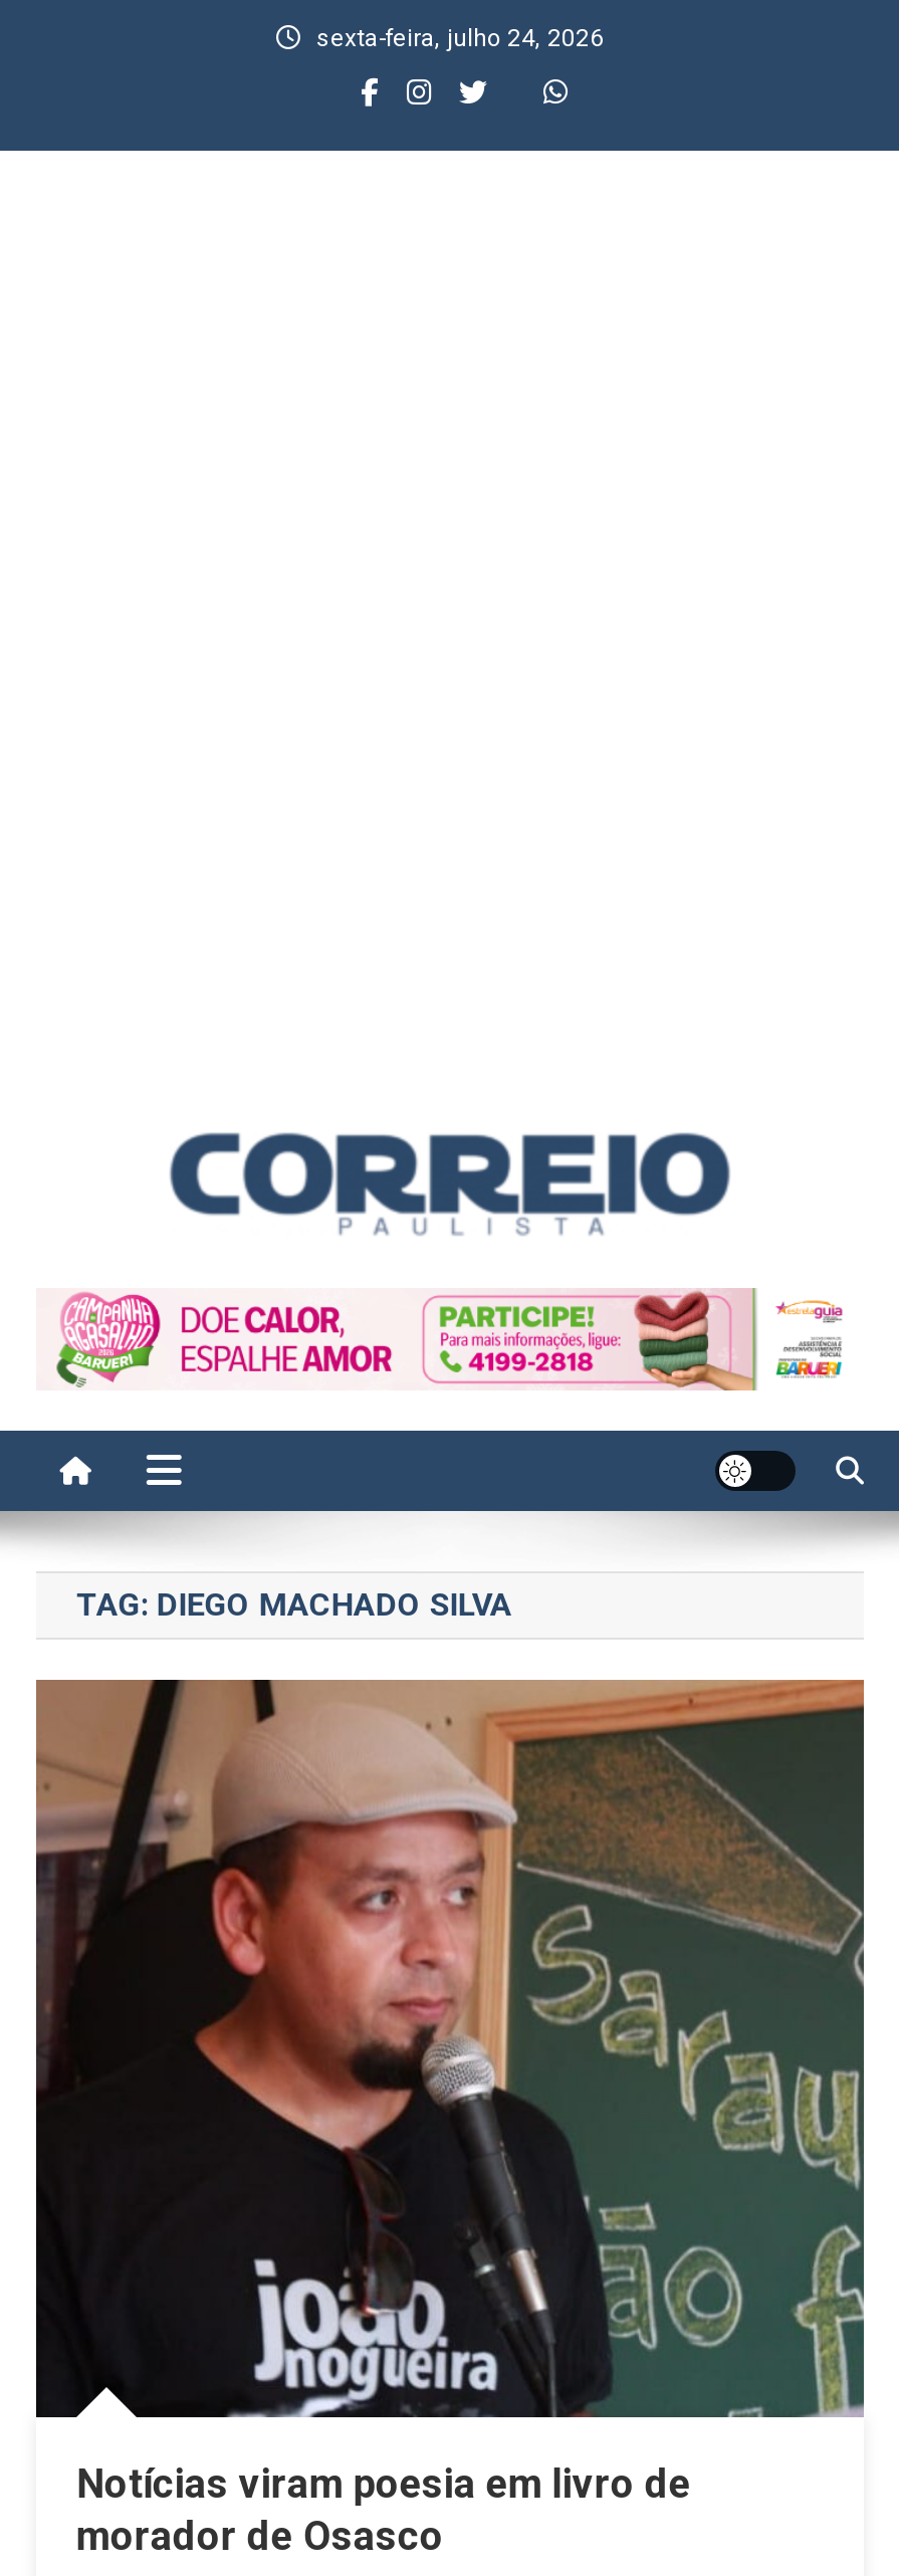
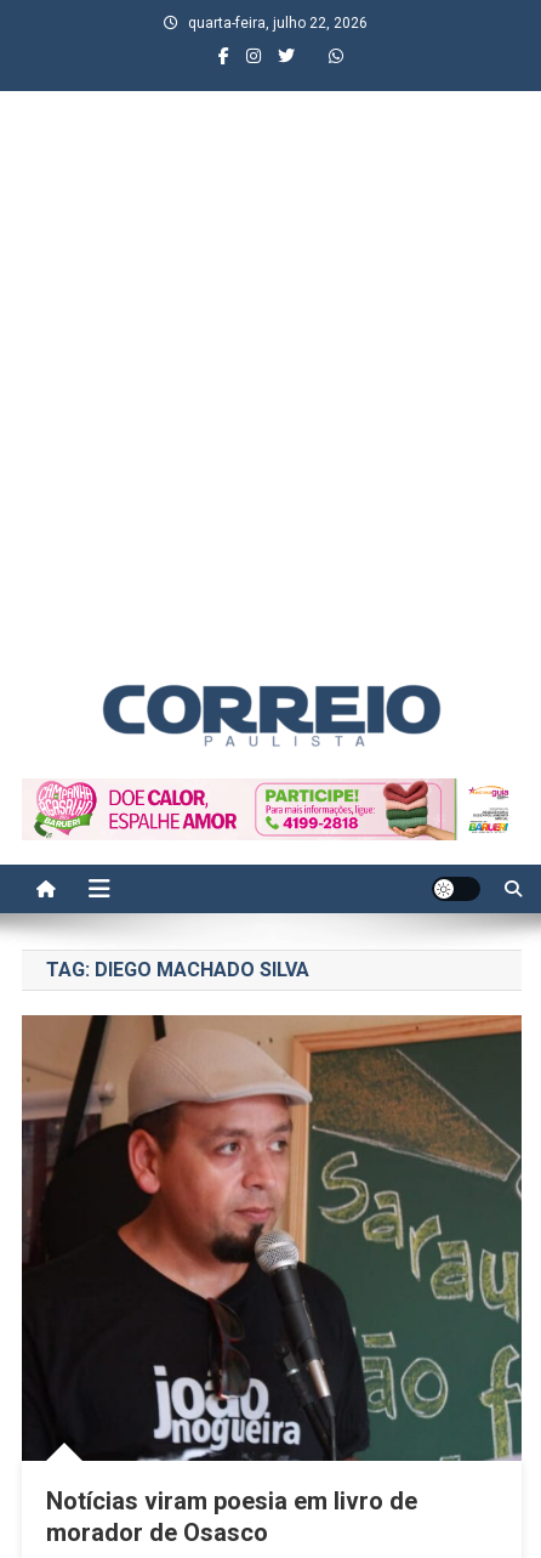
- sexta-feira, julho 24, 2026
+ quarta-feira, julho 22, 2026
